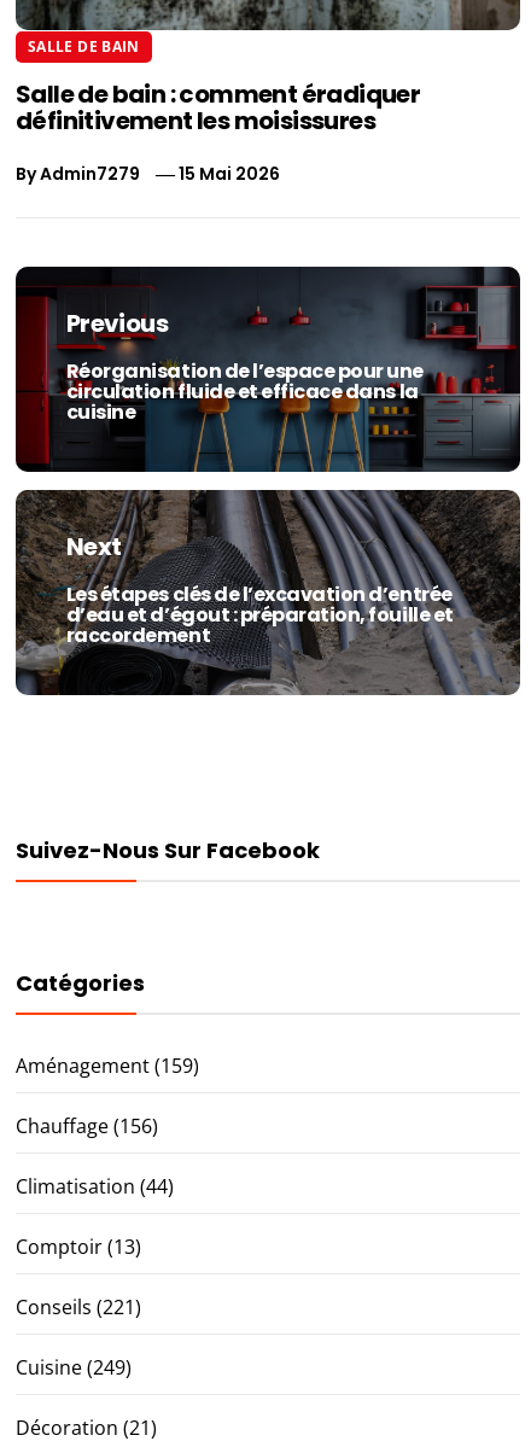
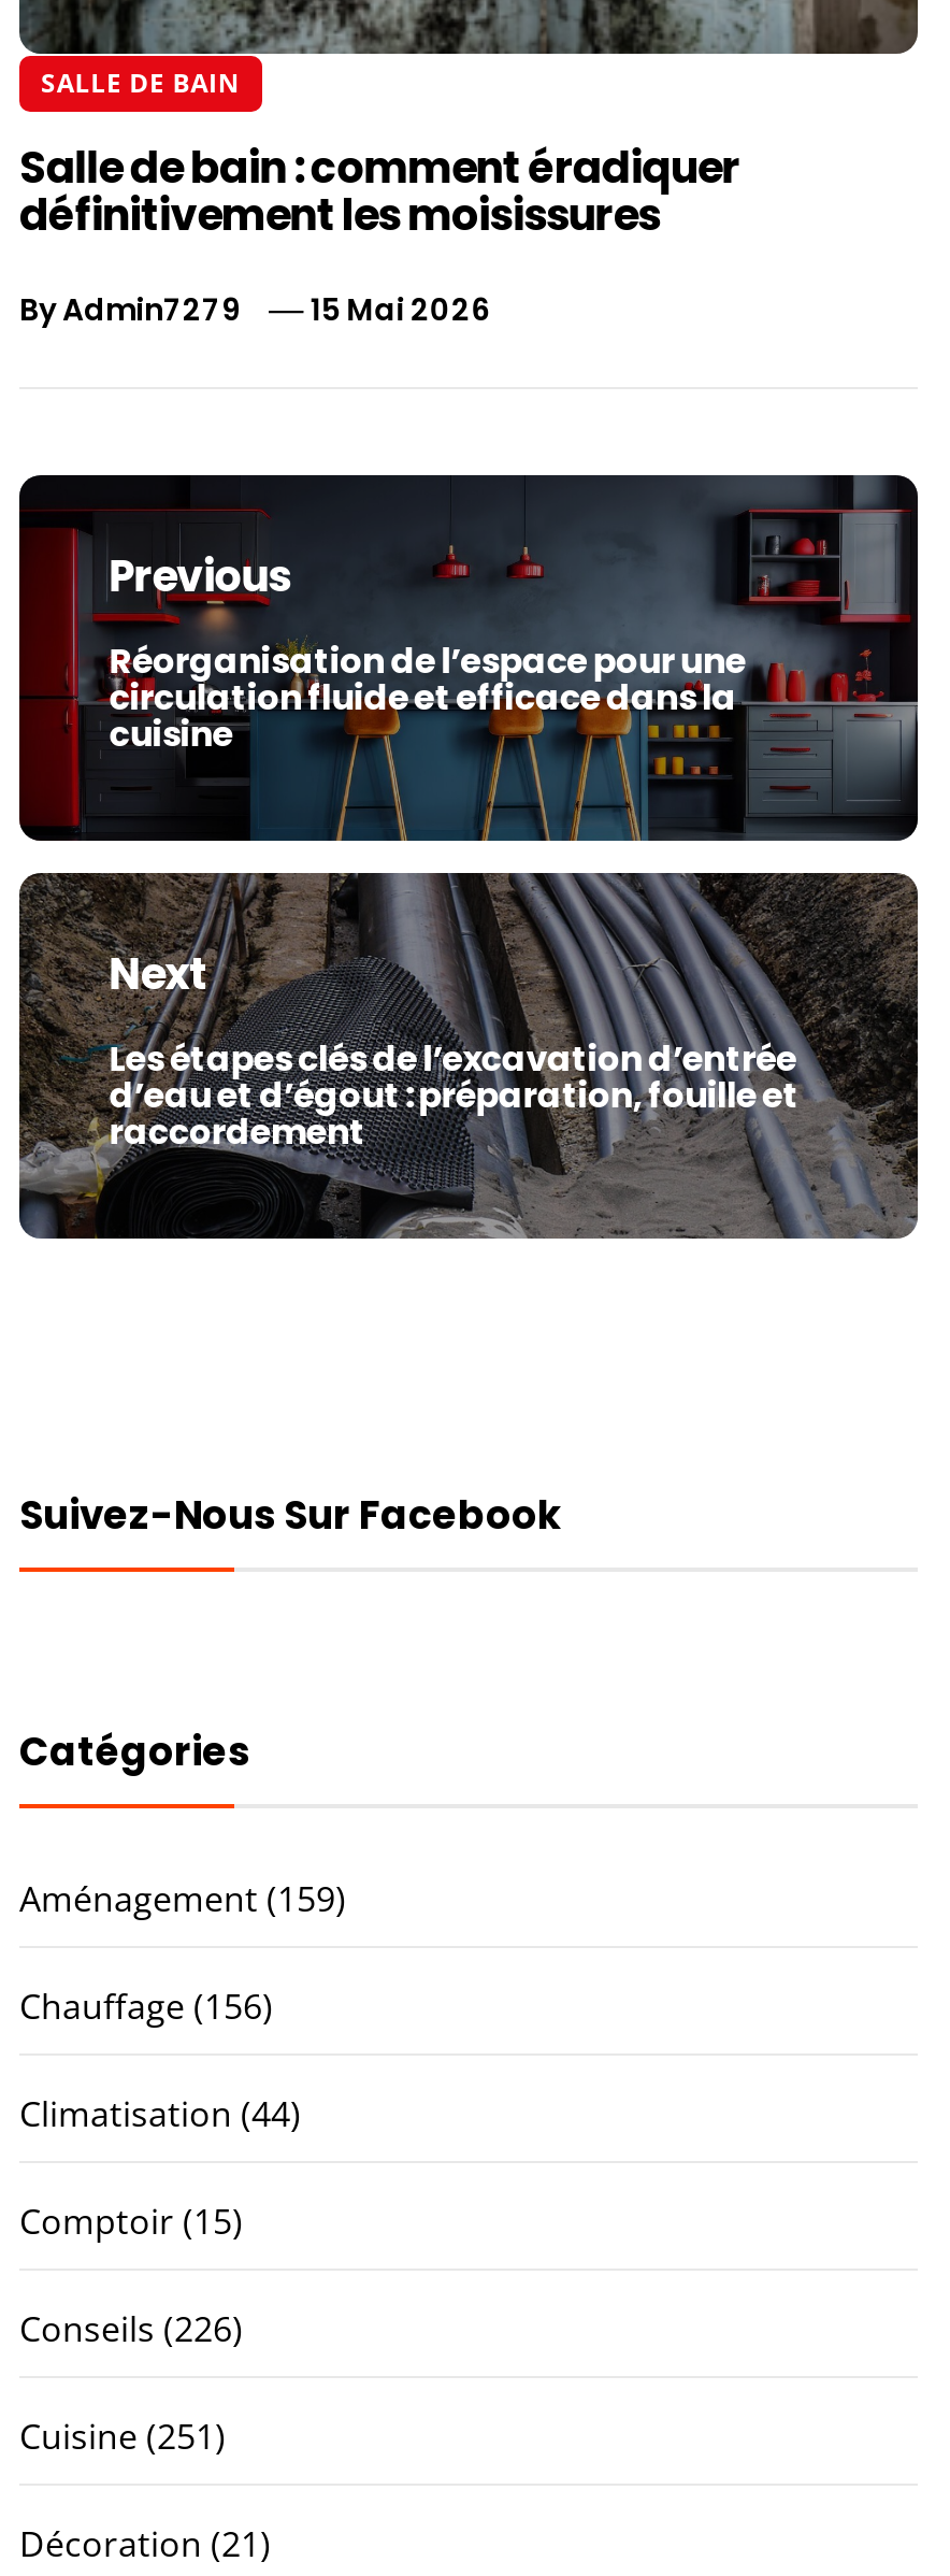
- Comptoir (13)
+ Comptoir (15)

- Conseils (221)
+ Conseils (226)

- Cuisine (249)
+ Cuisine (251)
